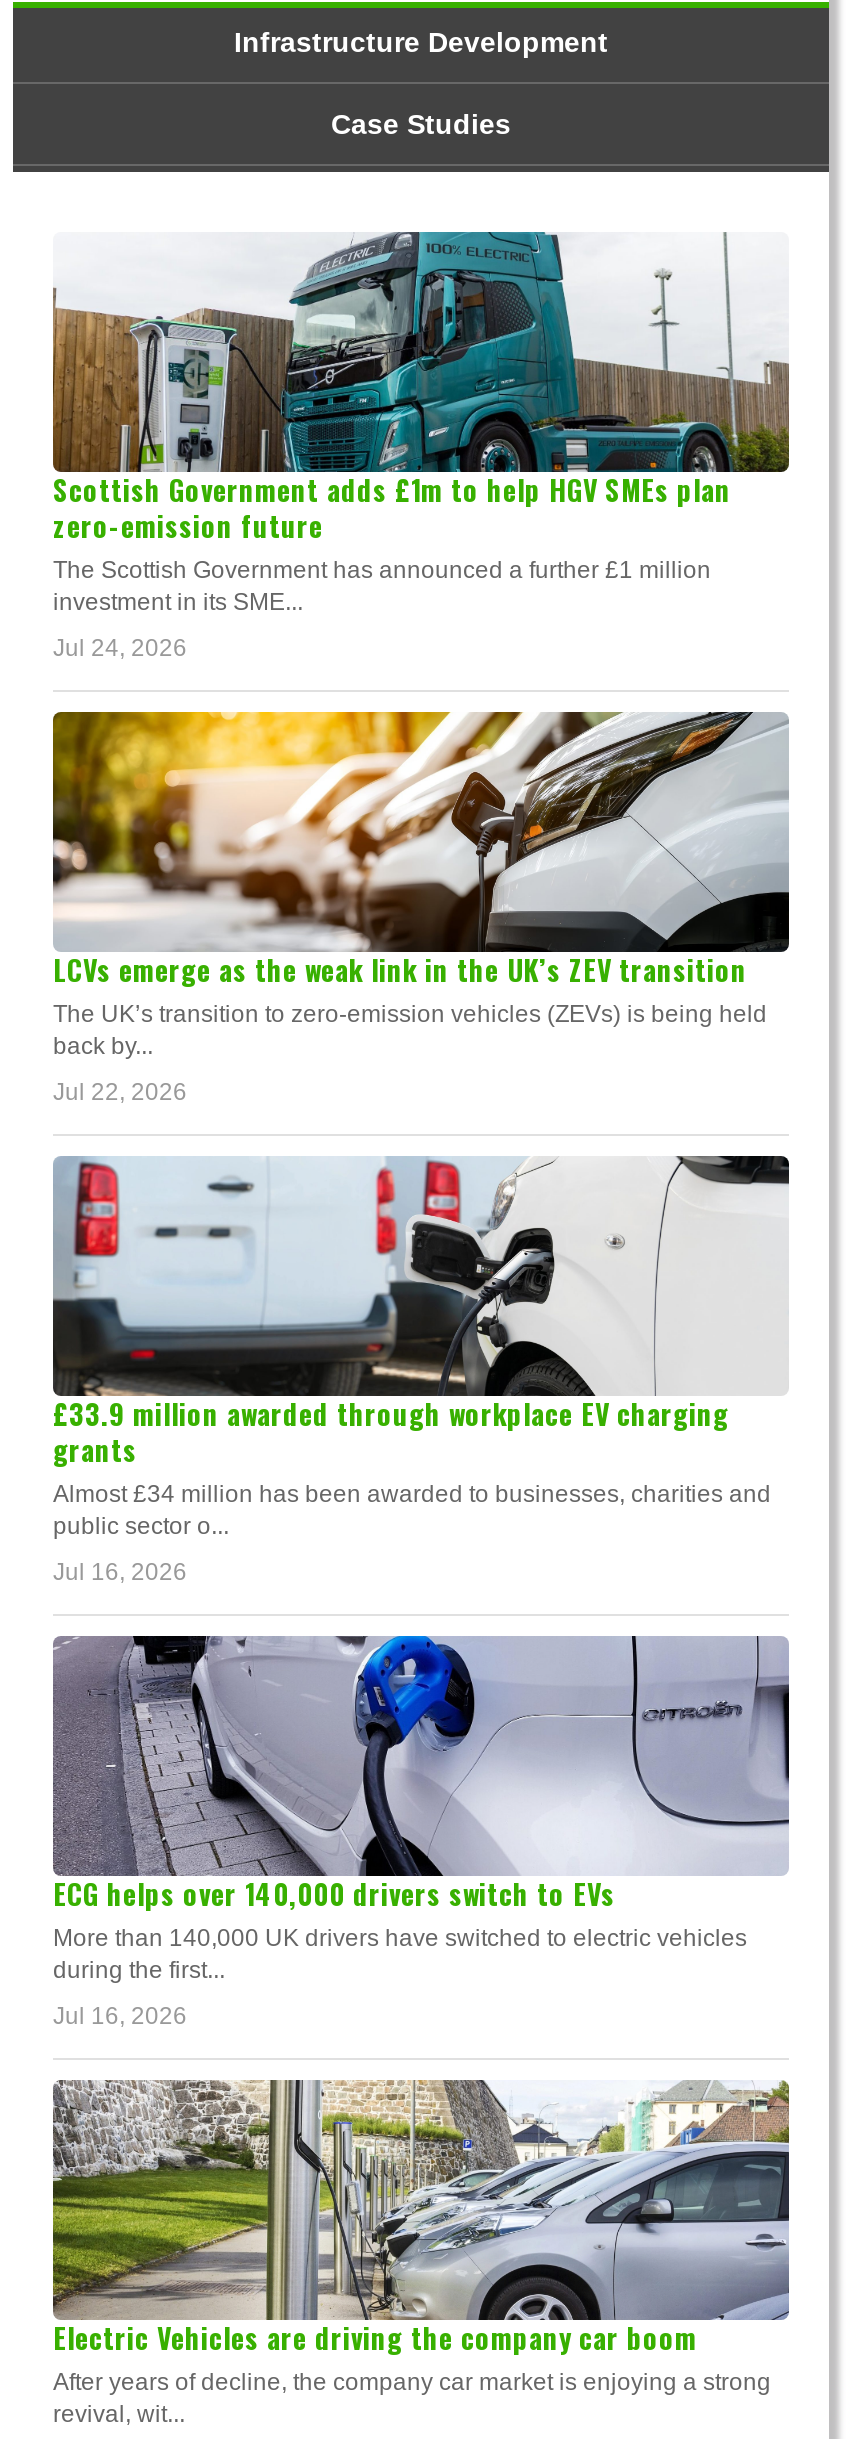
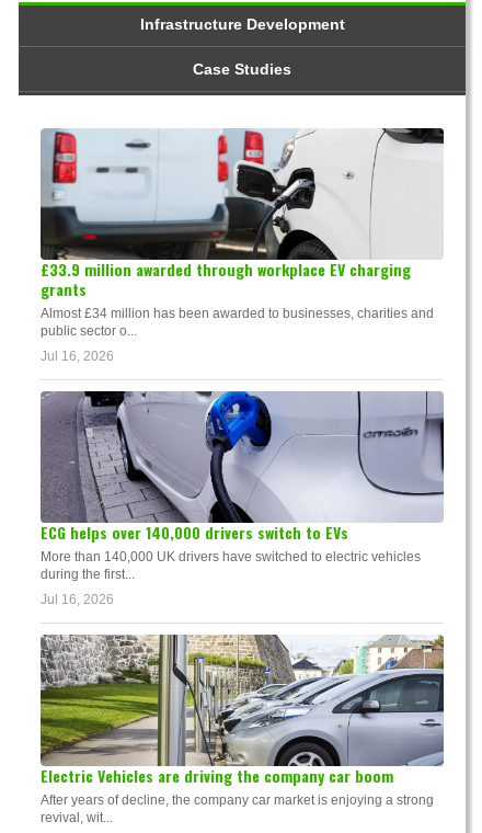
- [image]
- Scottish Government adds £1m to help HGV SMEs plan
- zero-emission future
- The Scottish Government has announced a further £1 million
- investment in its SME...
- Jul 24, 2026

- [image]
- LCVs emerge as the weak link in the UK’s ZEV transition
- The UK’s transition to zero-emission vehicles (ZEVs) is being held
- back by...
- Jul 22, 2026
